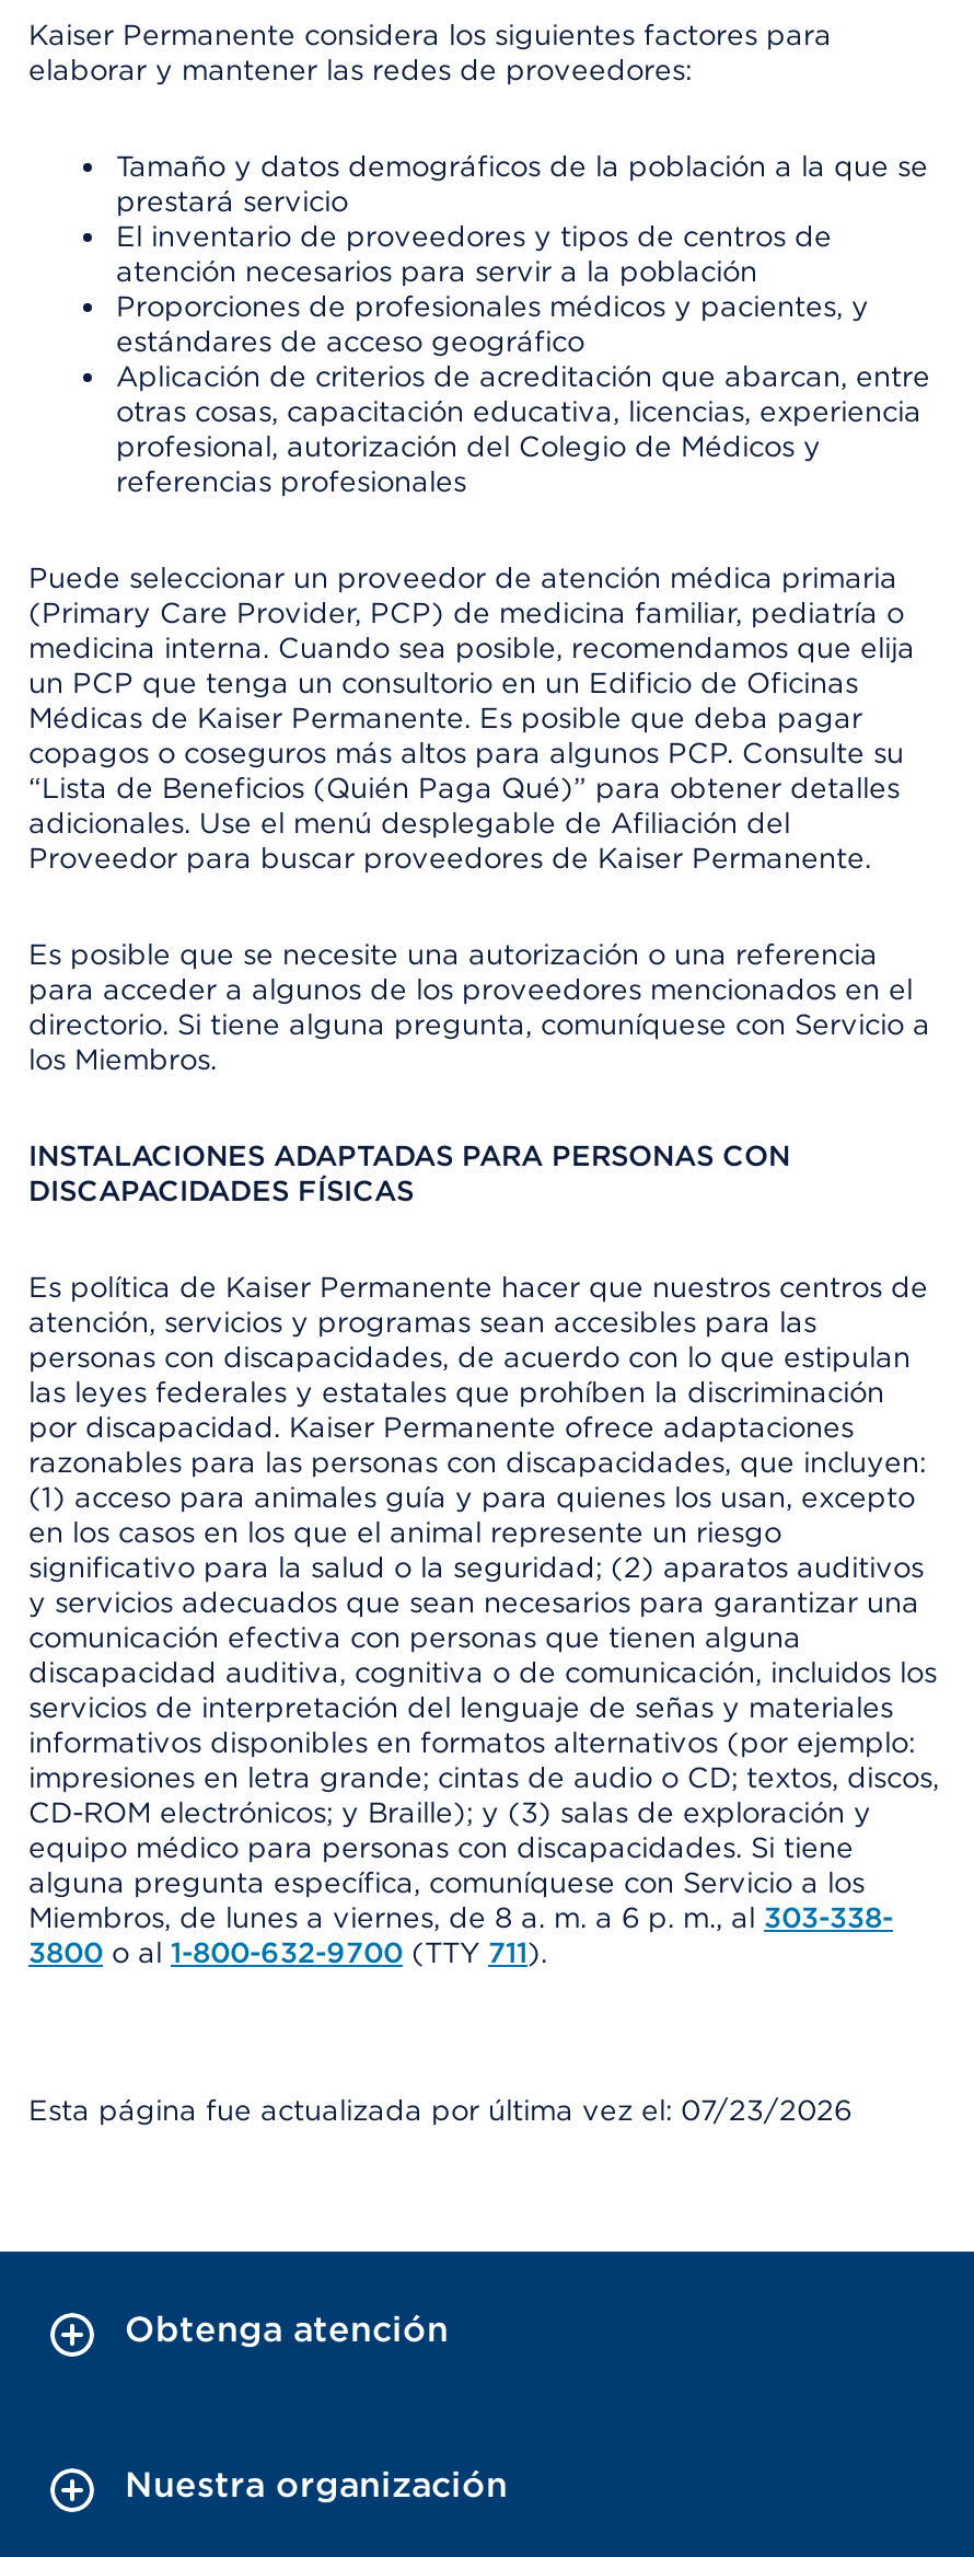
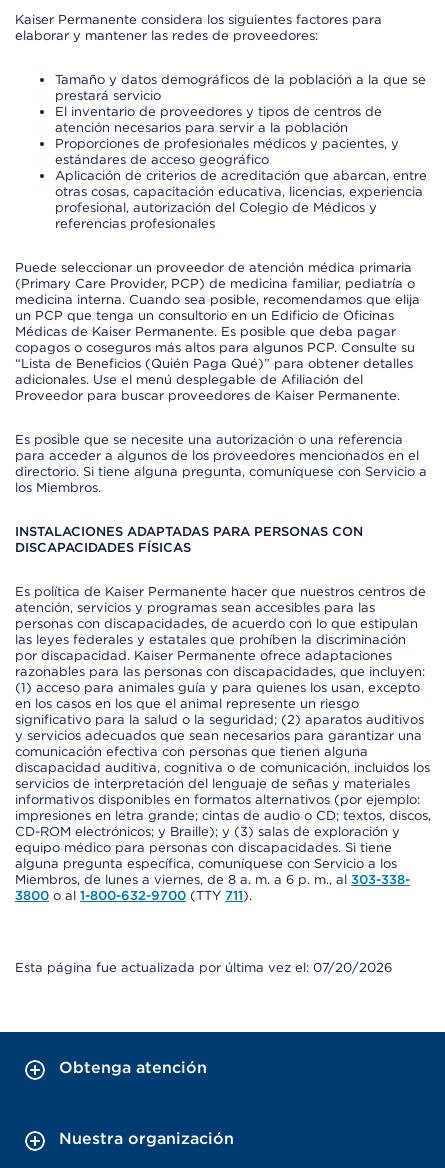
- Esta página fue actualizada por última vez el: 07/23/2026
+ Esta página fue actualizada por última vez el: 07/20/2026
